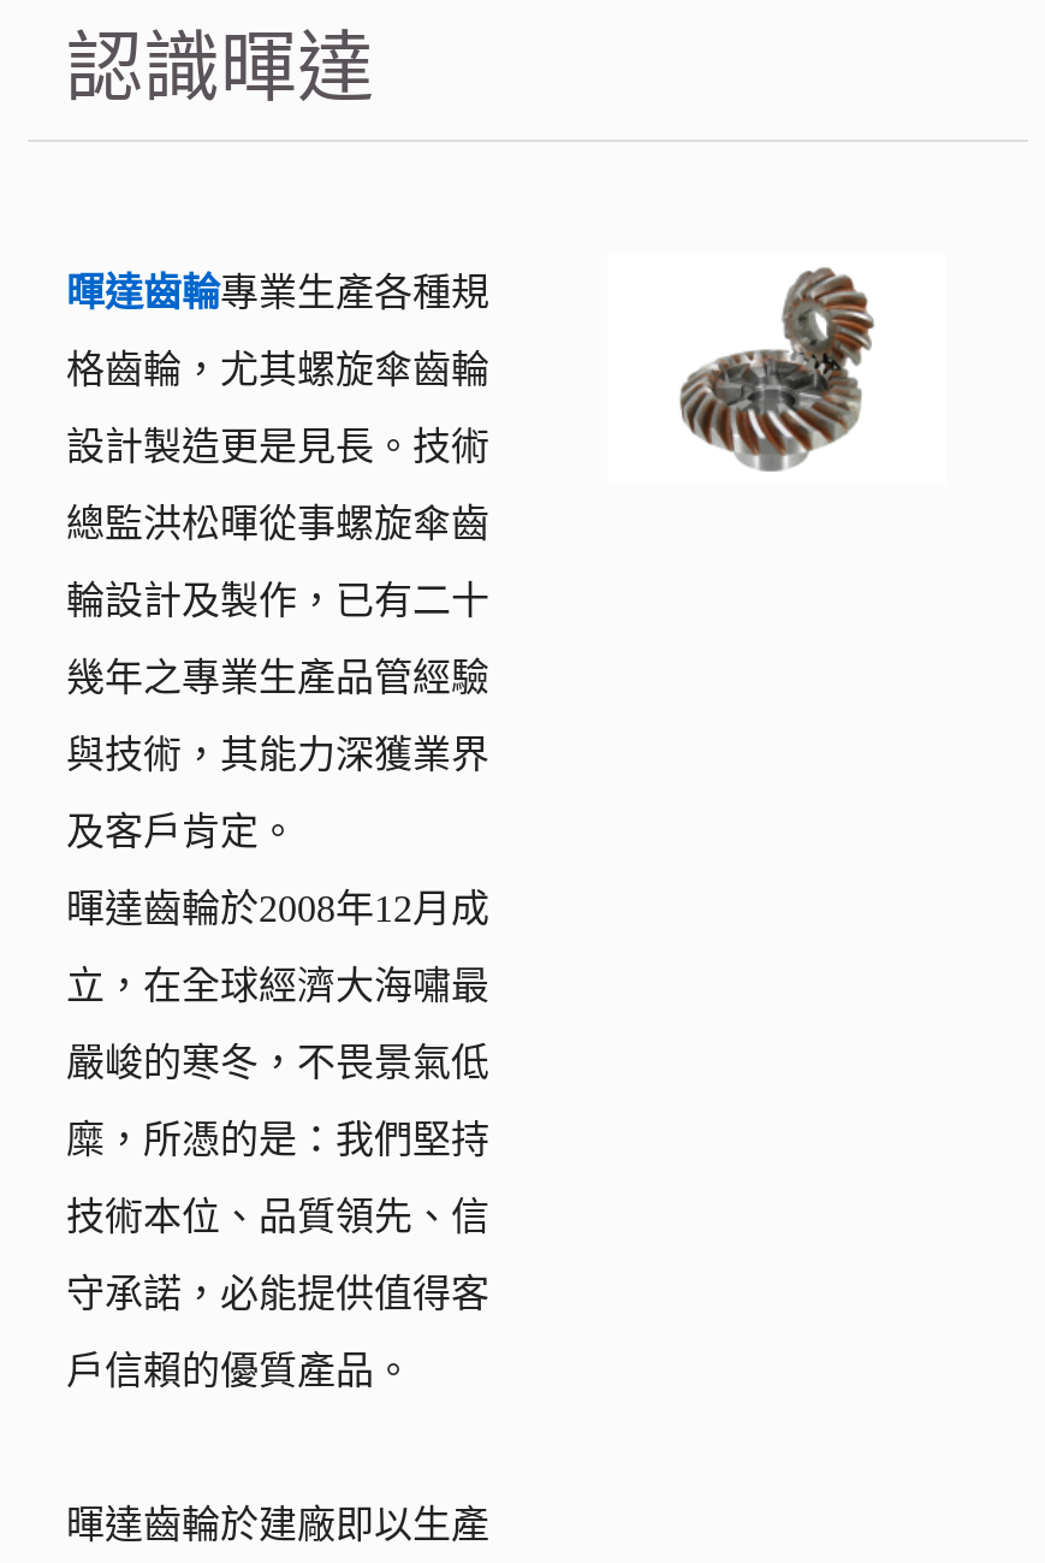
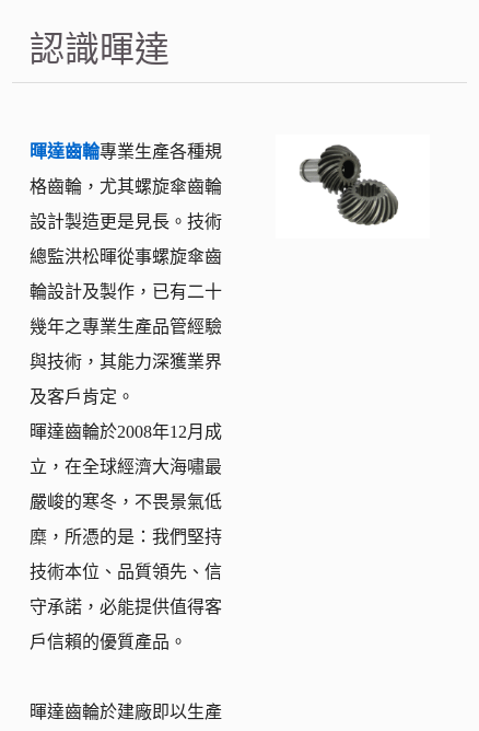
- [image]
+ [image]
